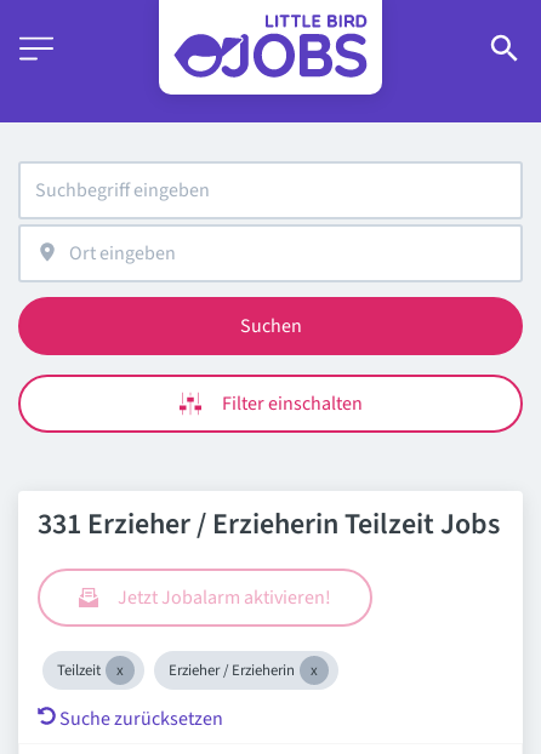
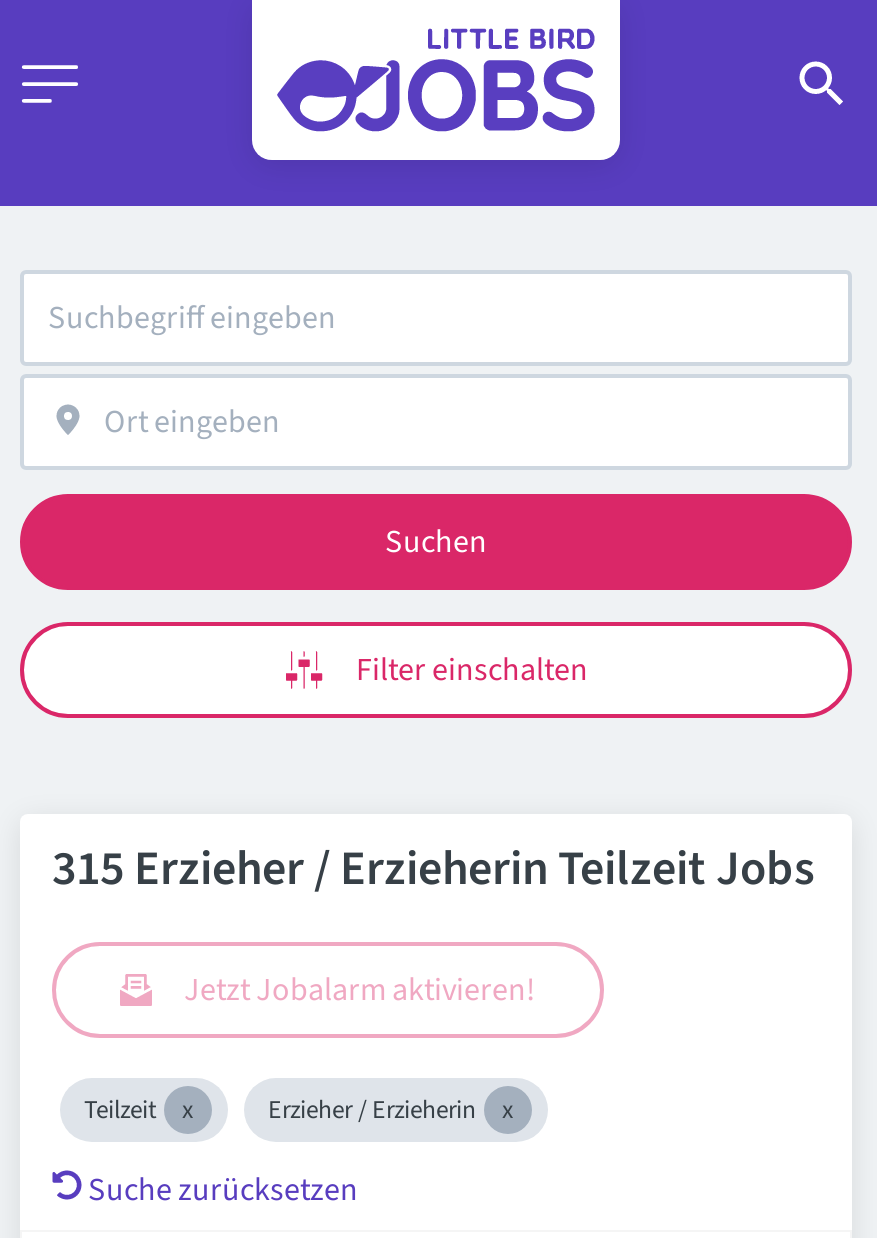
- 331 Erzieher / Erzieherin Teilzeit Jobs
+ 315 Erzieher / Erzieherin Teilzeit Jobs
